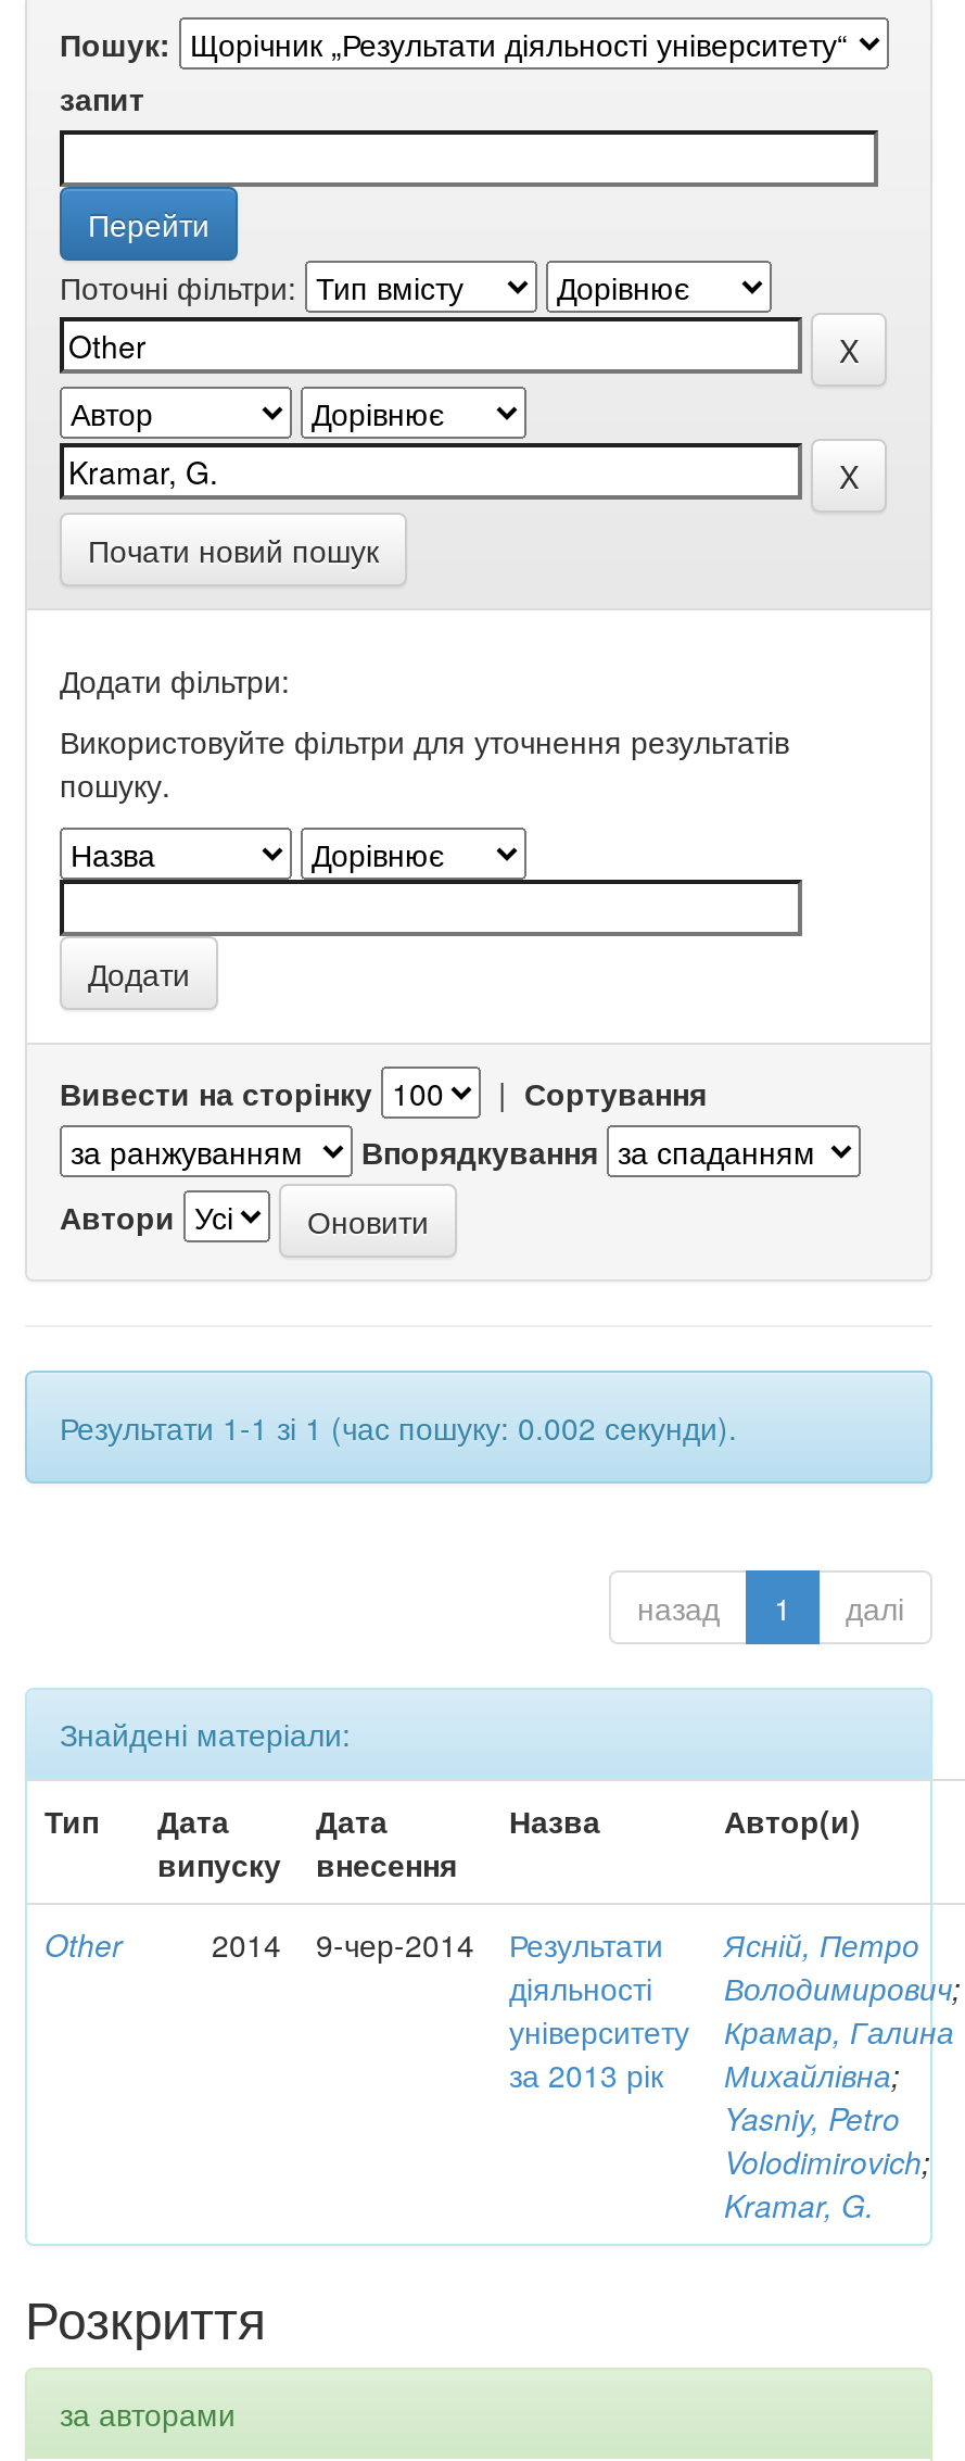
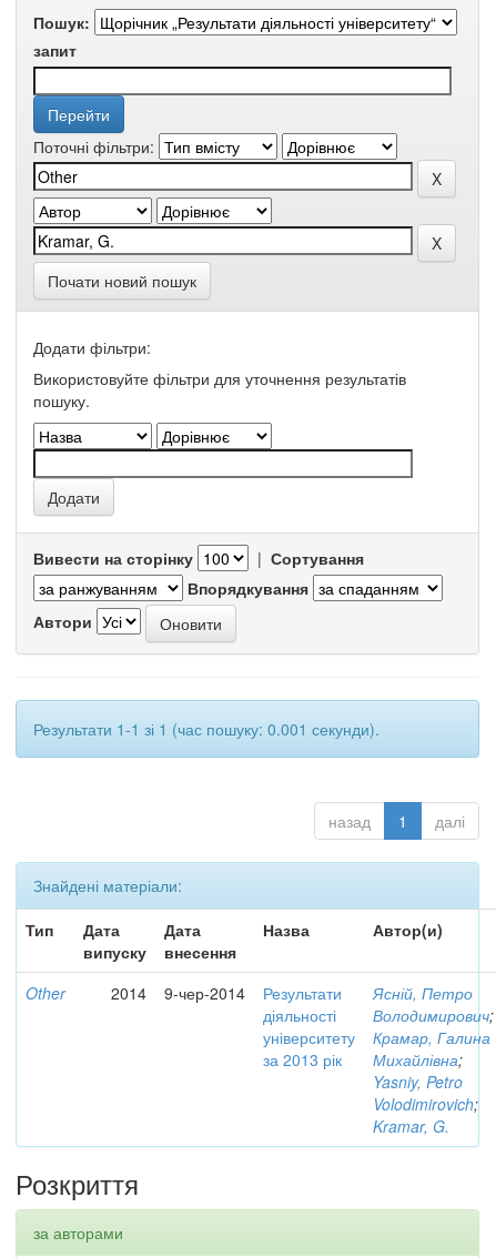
- Результати 1-1 зі 1 (час пошуку: 0.002 секунди).
+ Результати 1-1 зі 1 (час пошуку: 0.001 секунди).
